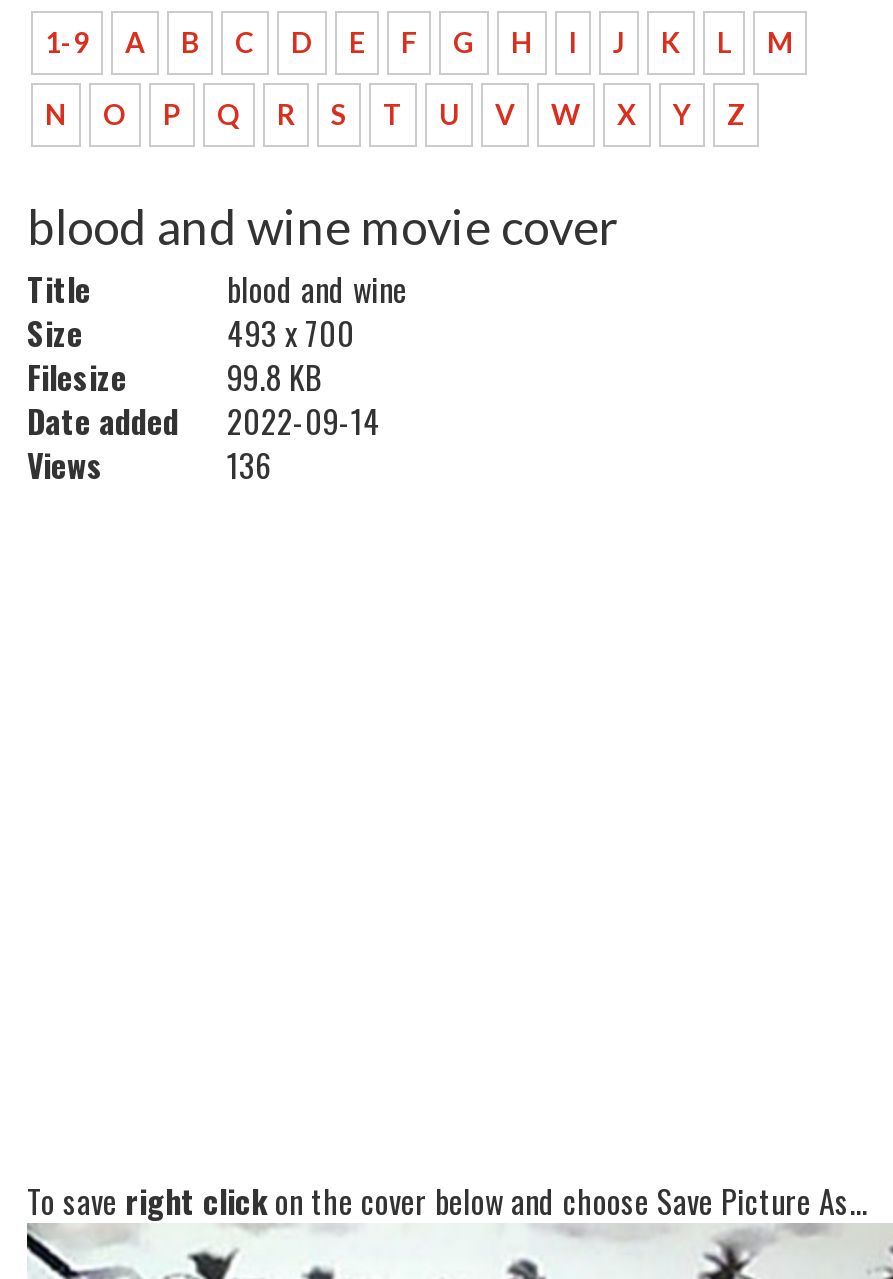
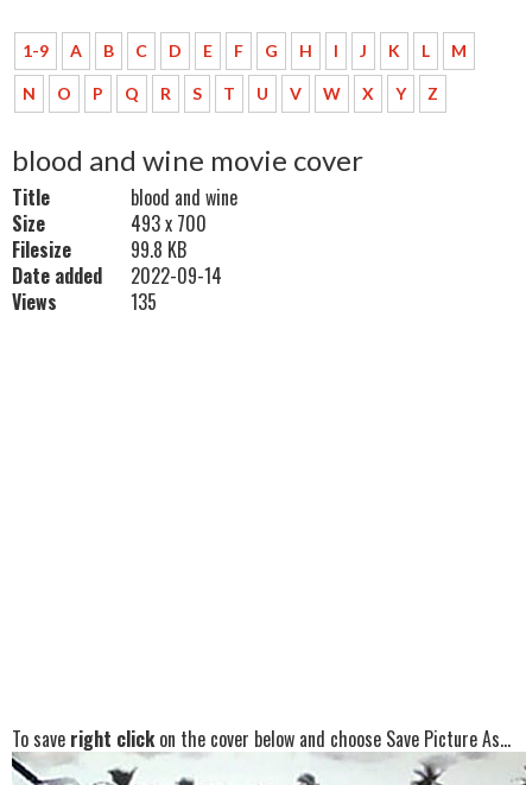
- 136
+ 135
